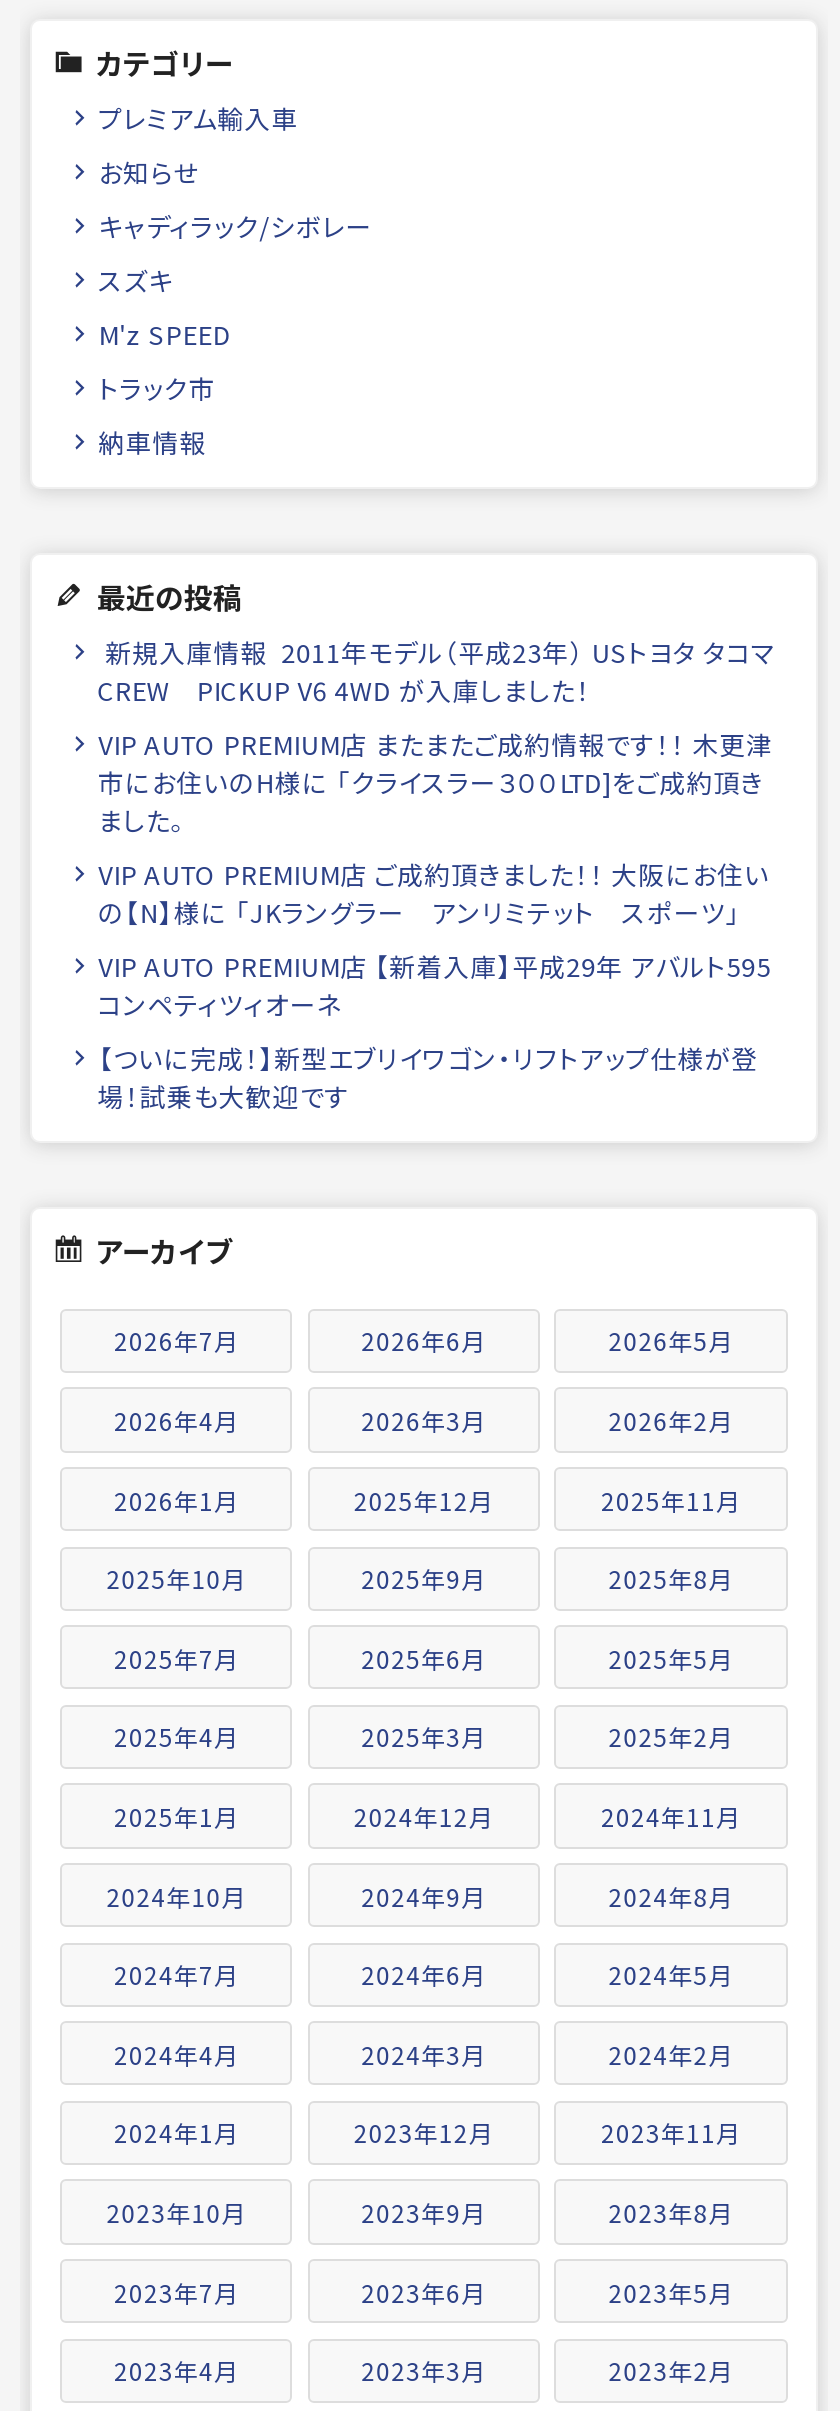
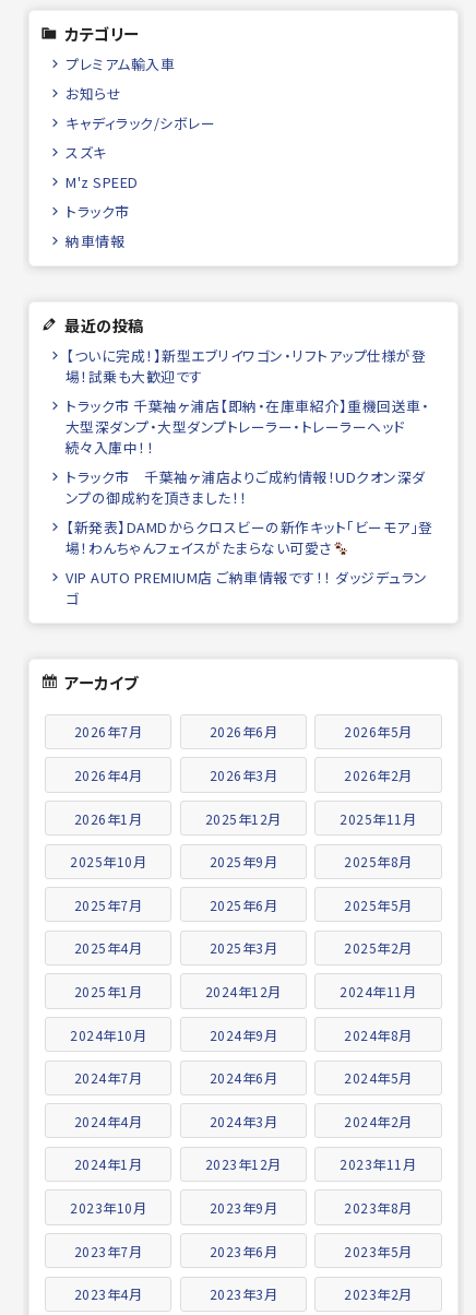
- 新規入庫情報 2011年モデル（平成23年） USトヨタ タコマ
- CREW PICKUP V6 4WD が入庫しました！
- VIP AUTO PREMIUM店 またまたご成約情報です！！ 木更津
- 市にお住いのH様に 「クライスラー３００LTD]をご成約頂き
- ました。
- VIP AUTO PREMIUM店 ご成約頂きました！！ 大阪にお住い
- の【N】様に 「JKラングラー アンリミテット スポーツ」
- VIP AUTO PREMIUM店 【新着入庫】平成29年 アバルト595
- コンペティツィオーネ

moved up: 【ついに完成！】新型エブリイワゴン・リフトアップ仕様が登 | 場！試乗も大歓迎です

+ トラック市 千葉袖ヶ浦店【即納・在庫車紹介】重機回送車・
+ 大型深ダンプ・大型ダンプトレーラー・トレーラーヘッド
+ 続々入庫中！！
+ トラック市 千葉袖ヶ浦店よりご成約情報！UDクオン深ダ
+ ンプの御成約を頂きました！！
+ 【新発表】DAMDからクロスビーの新作キット「ビーモア」登
+ 場！わんちゃんフェイスがたまらない可愛さ
+ VIP AUTO PREMIUM店 ご納車情報です！！ ダッジデュラン
+ ゴ
